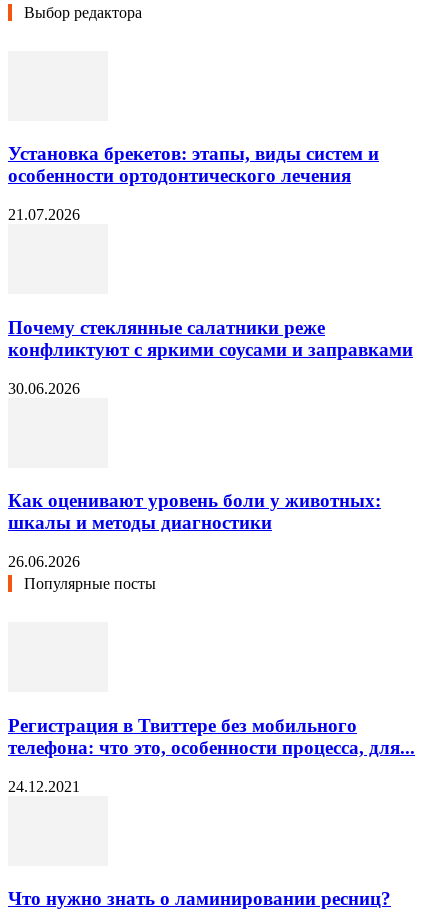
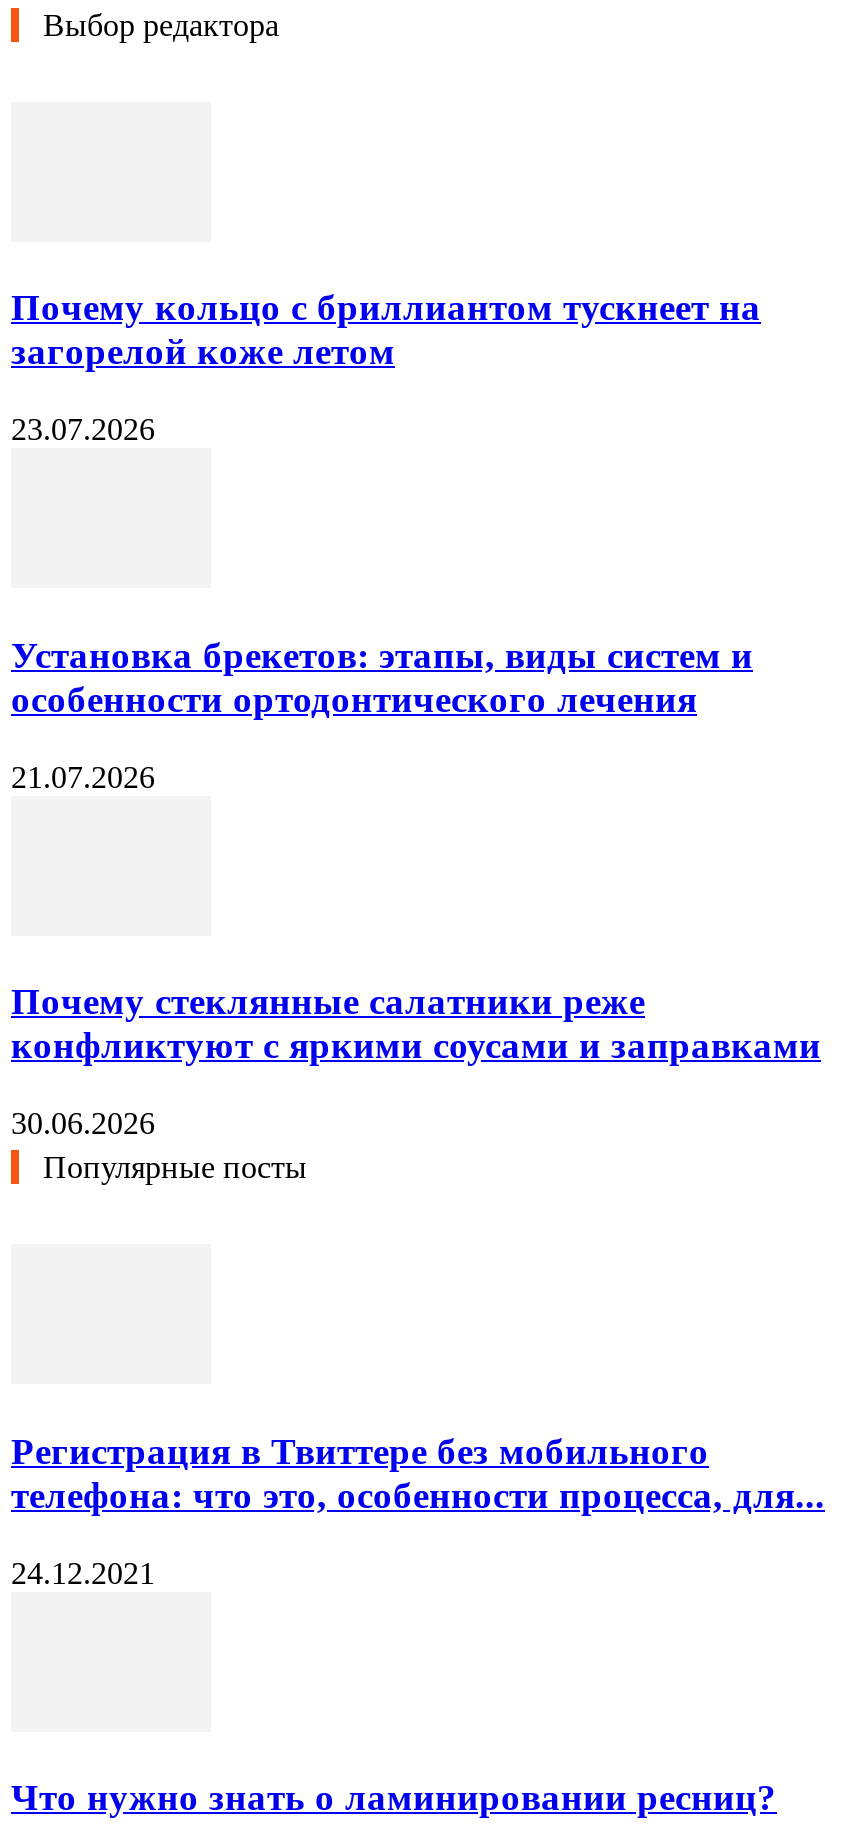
+ Почему кольцо с бриллиантом тускнеет на
+ загорелой коже летом
+ 23.07.2026

moved down: Установка брекетов: этапы, виды систем и | особенности ортодонтического лечения | 21.07.2026 | Почему стеклянные салатники реже | конфликтуют с яркими соусами и заправками | 30.06.2026

- Как оценивают уровень боли у животных:
- шкалы и методы диагностики
- 26.06.2026
